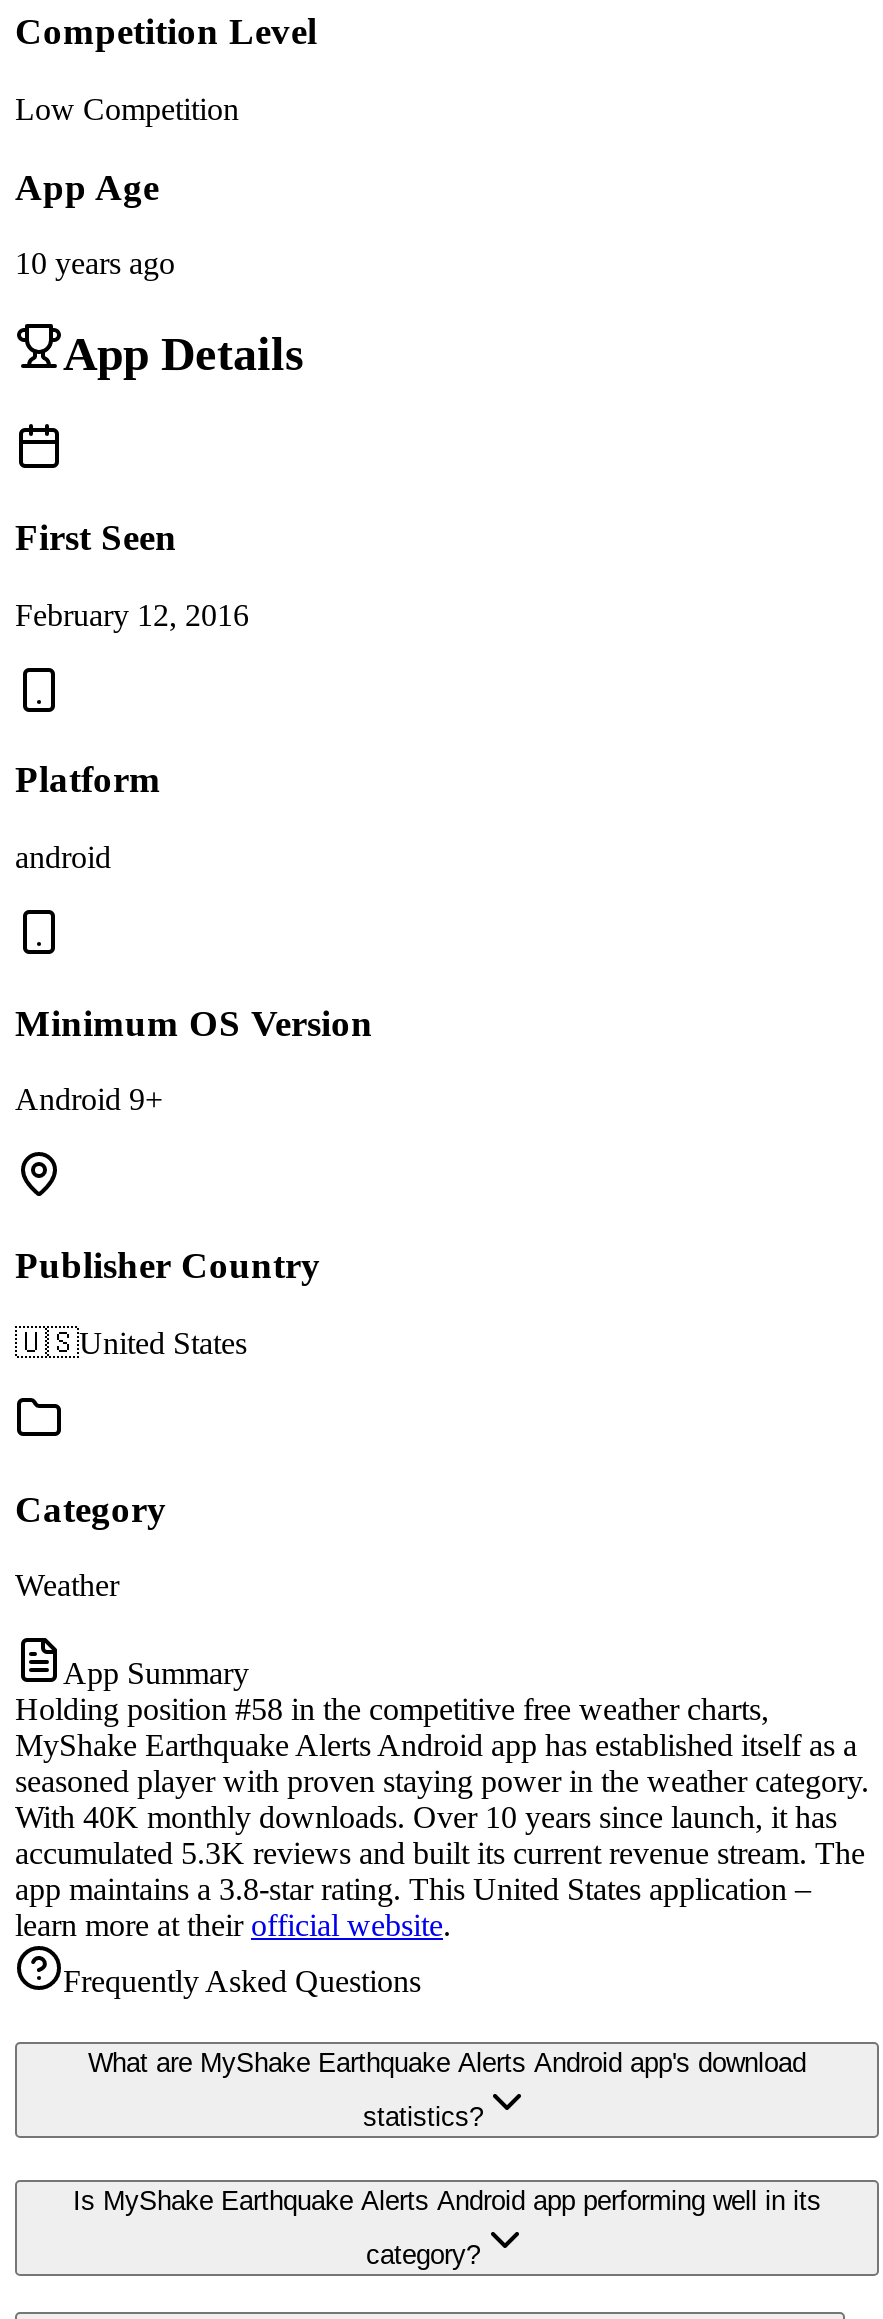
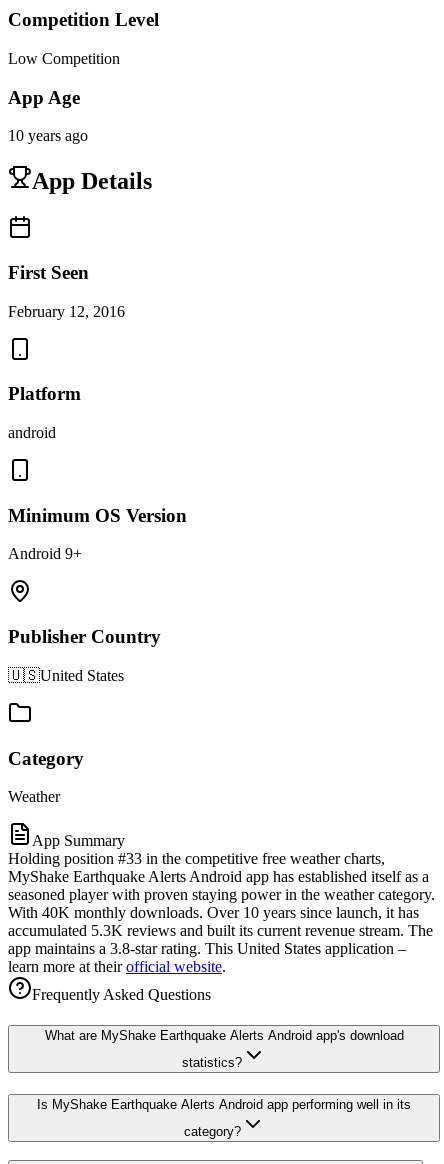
- Holding position #58 in the competitive free weather charts,
+ Holding position #33 in the competitive free weather charts,
